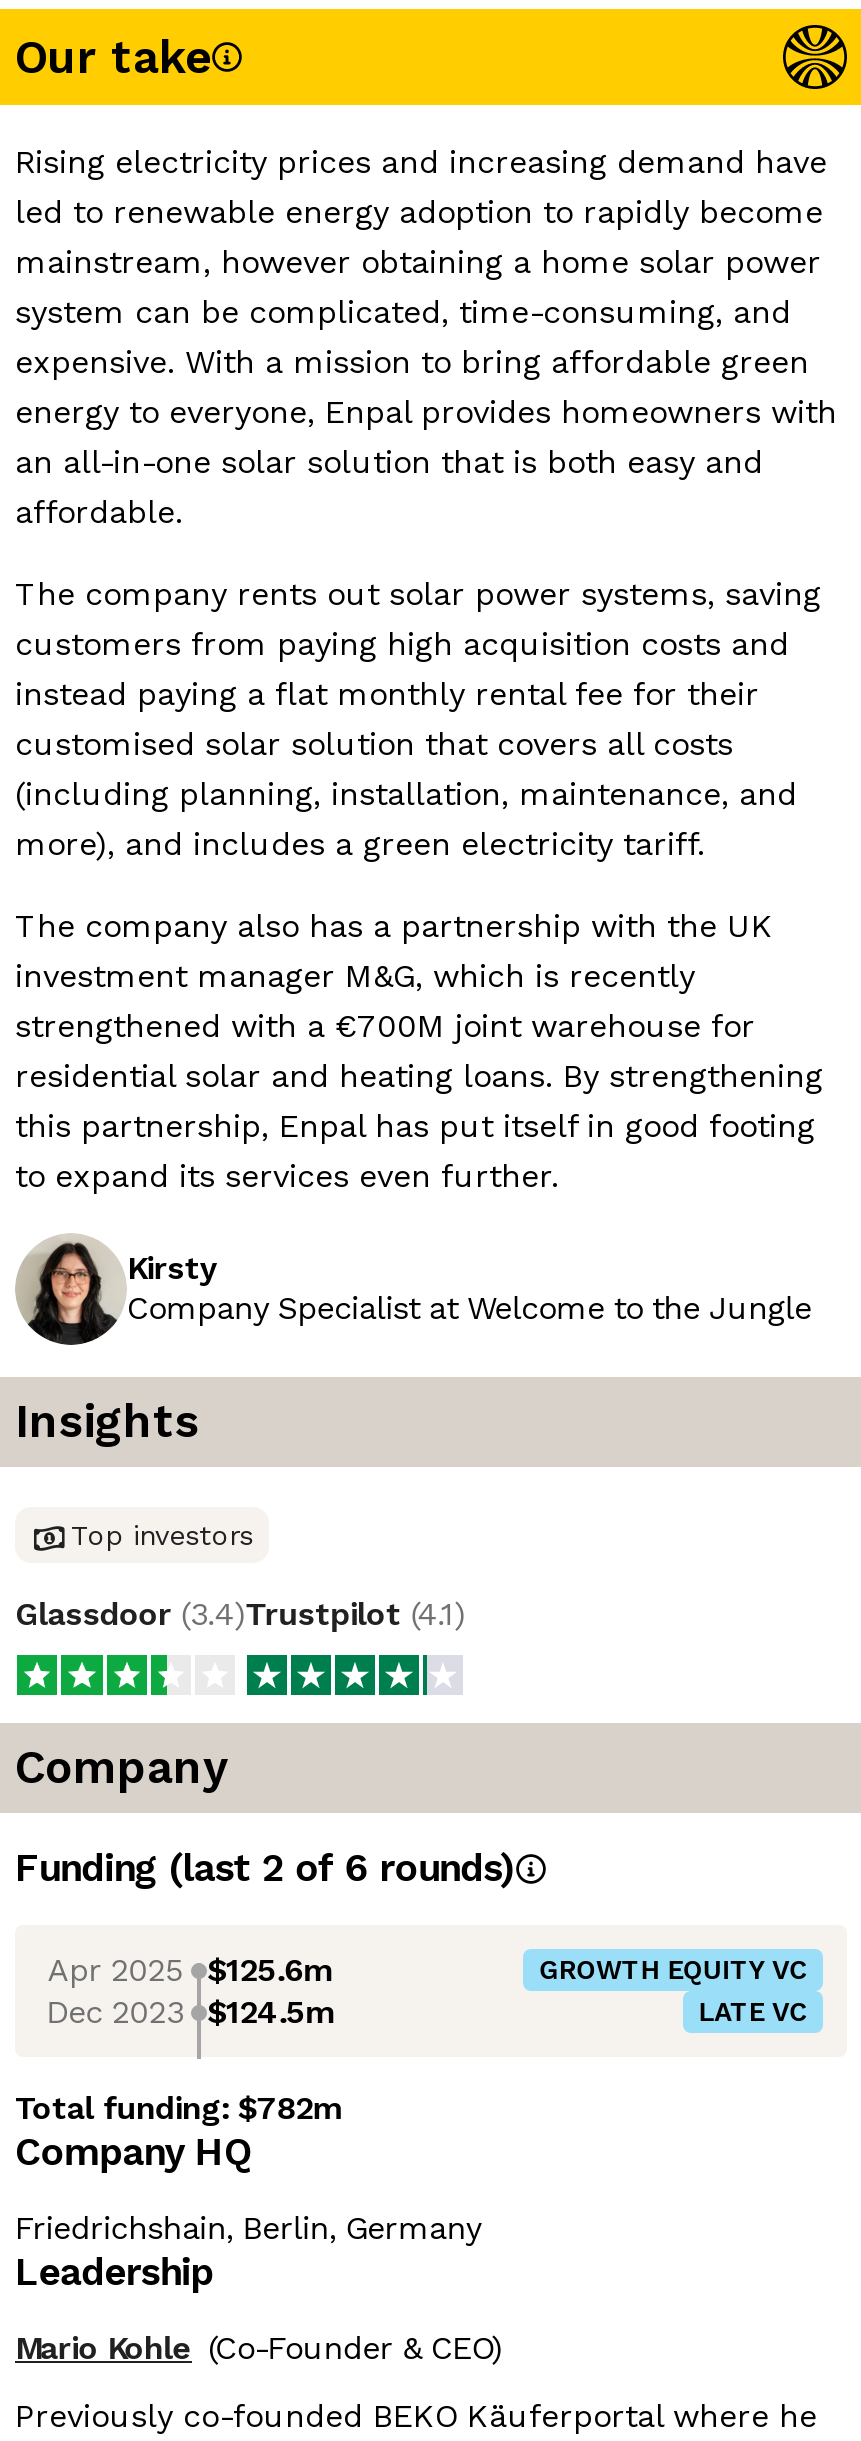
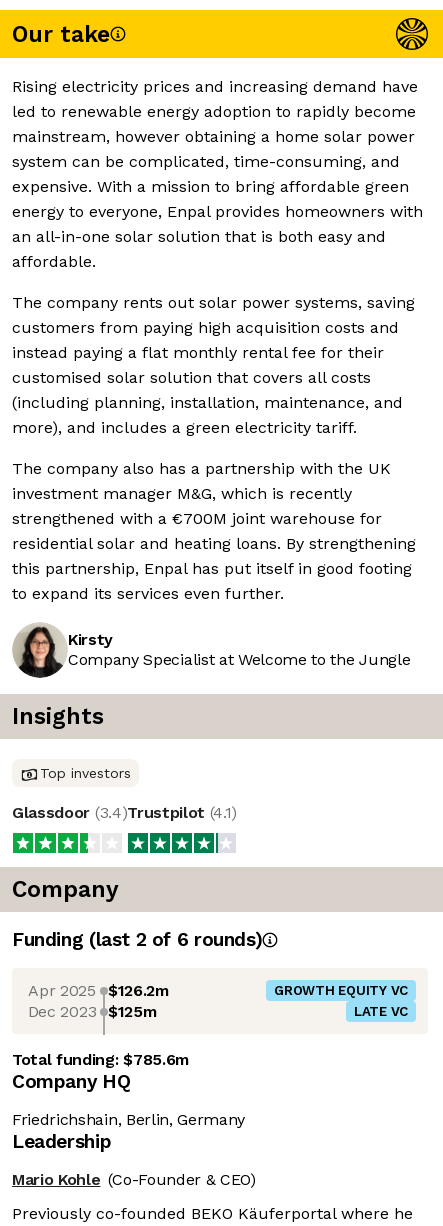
- Apr 2025 $125.6m
+ Apr 2025 $126.2m

- Dec 2023 $124.5m
+ Dec 2023 $125m

- Total funding: $782m
+ Total funding: $785.6m
